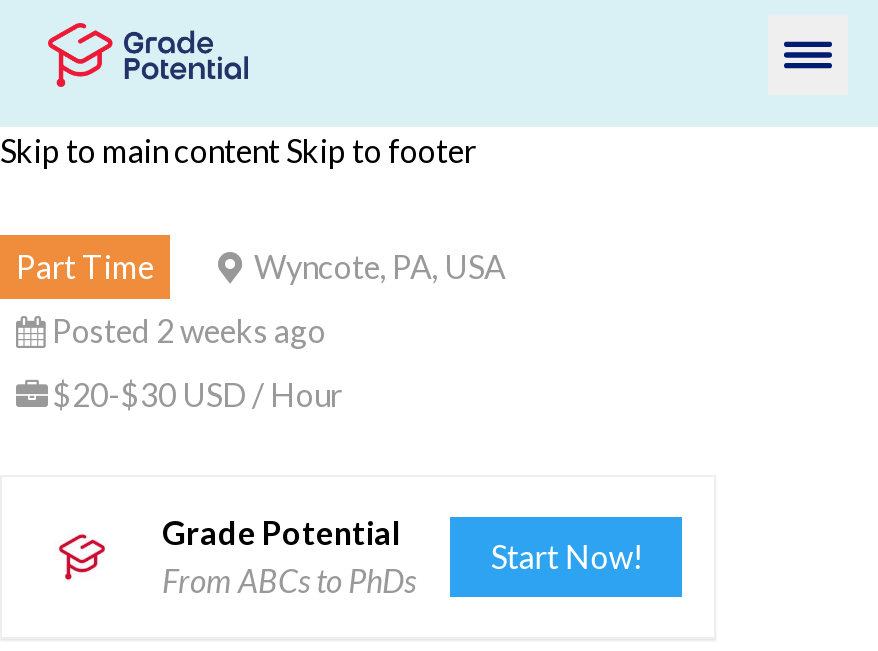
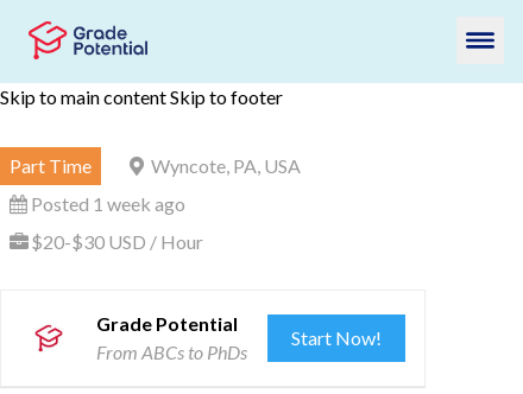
- Posted 2 weeks ago
+ Posted 1 week ago
